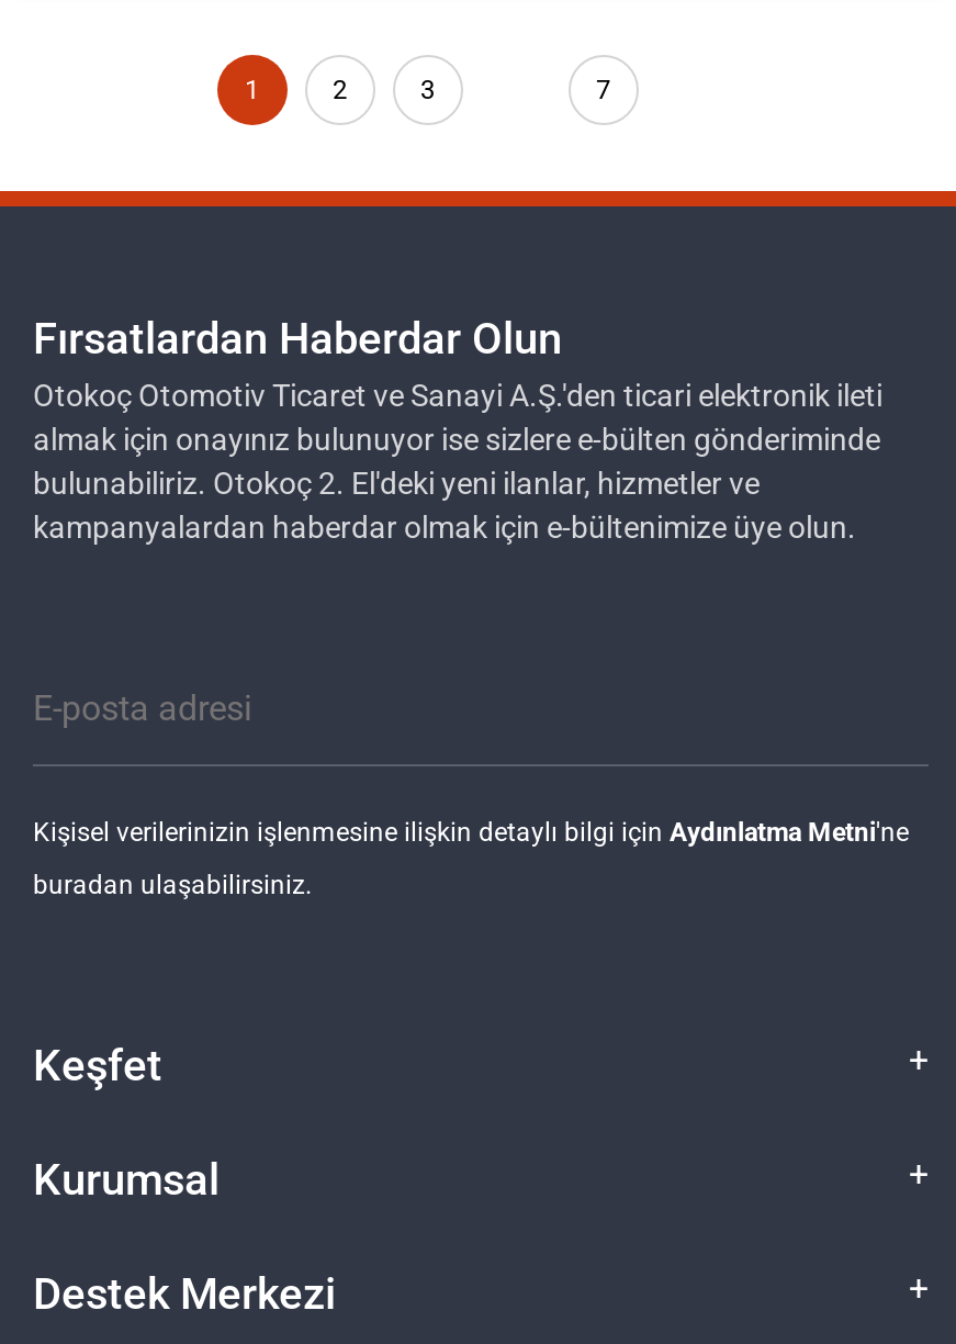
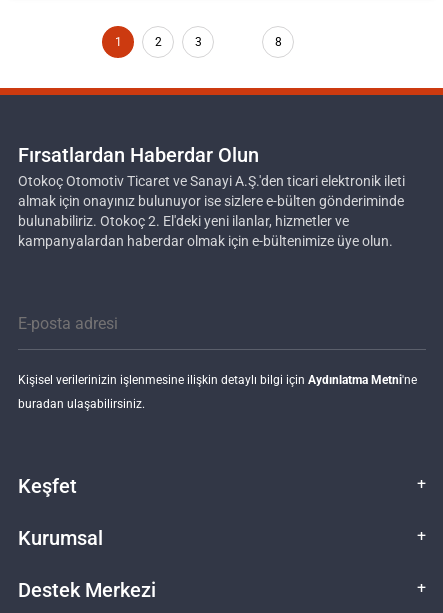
- 7
+ 8
